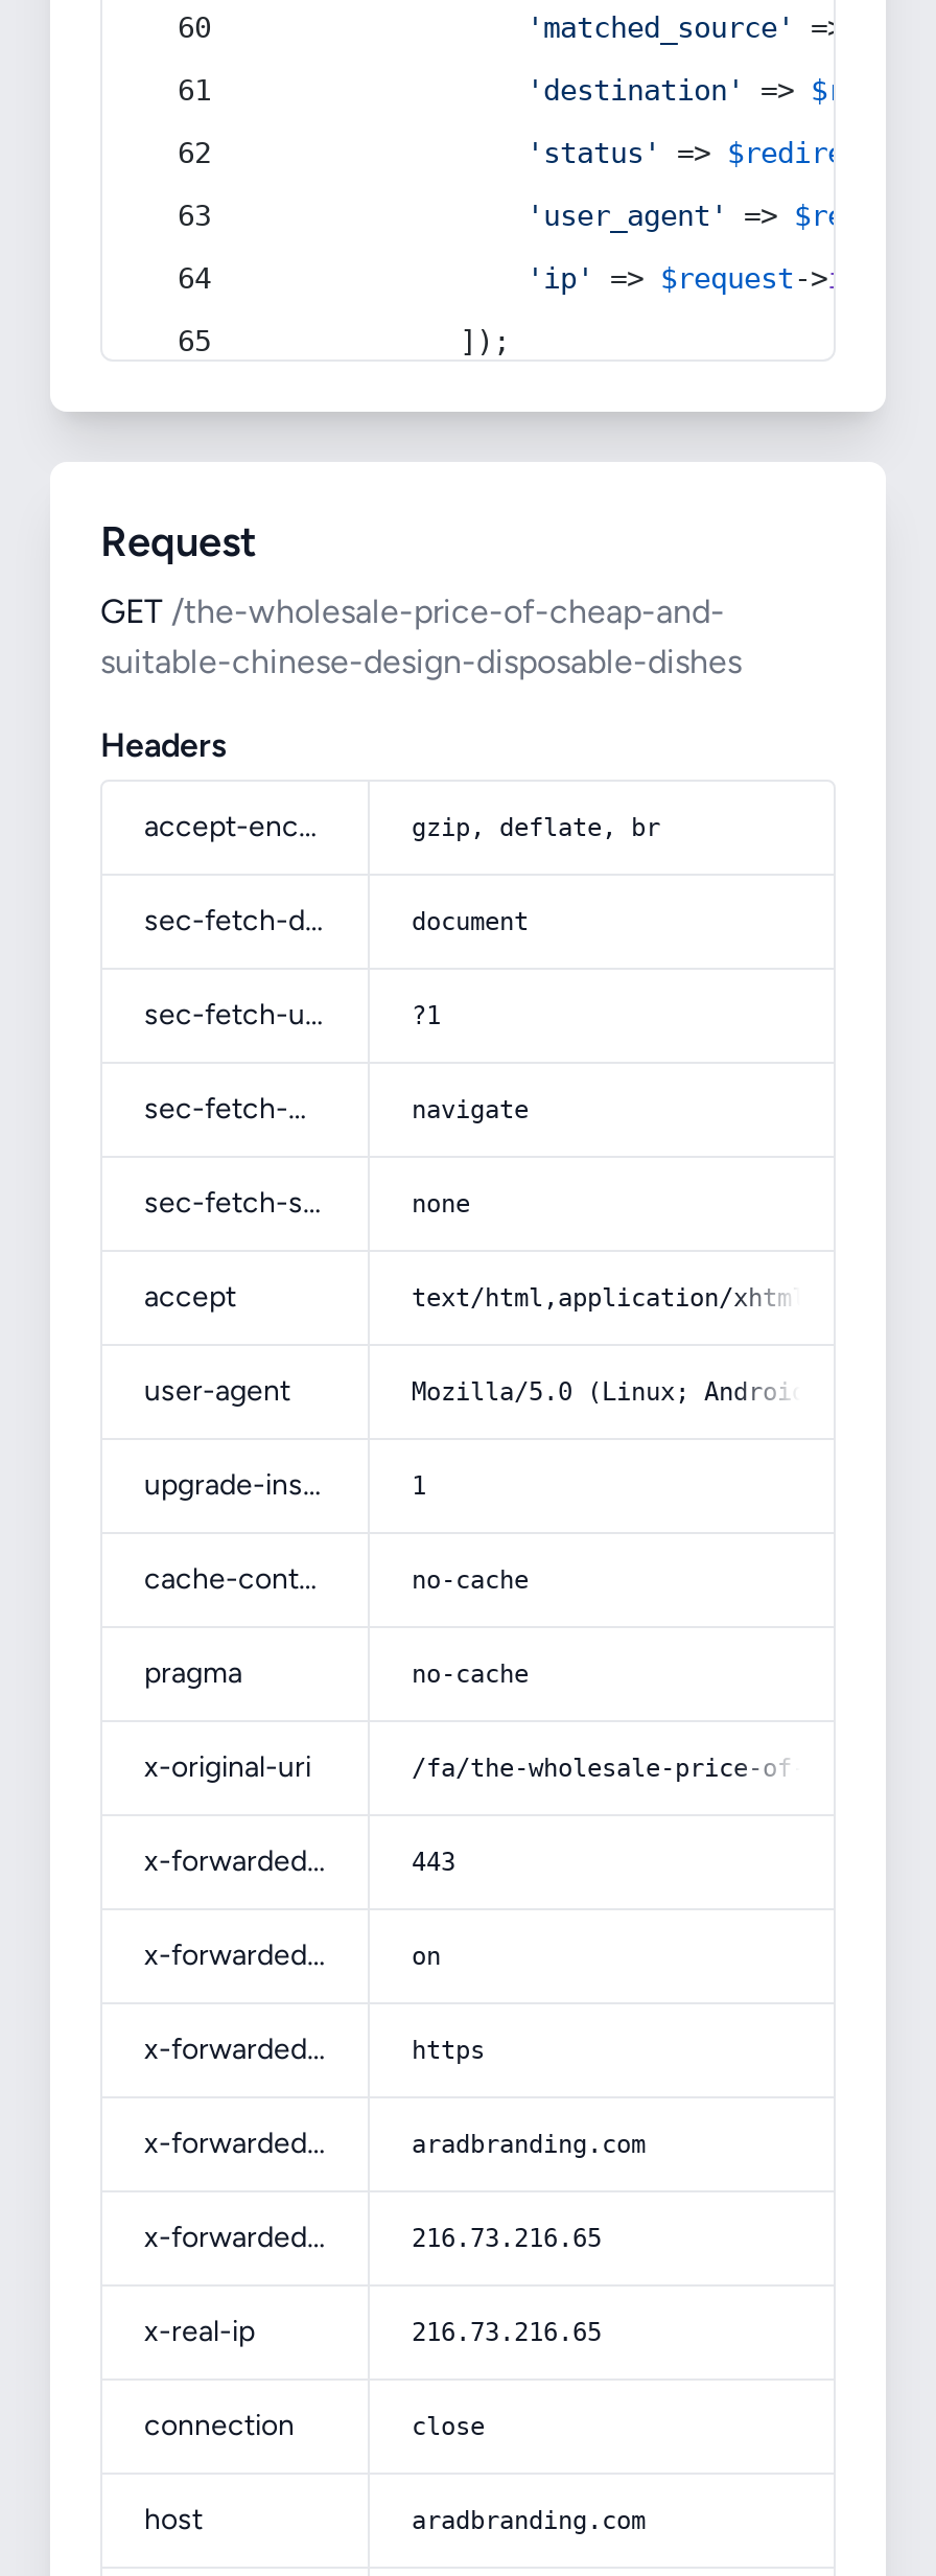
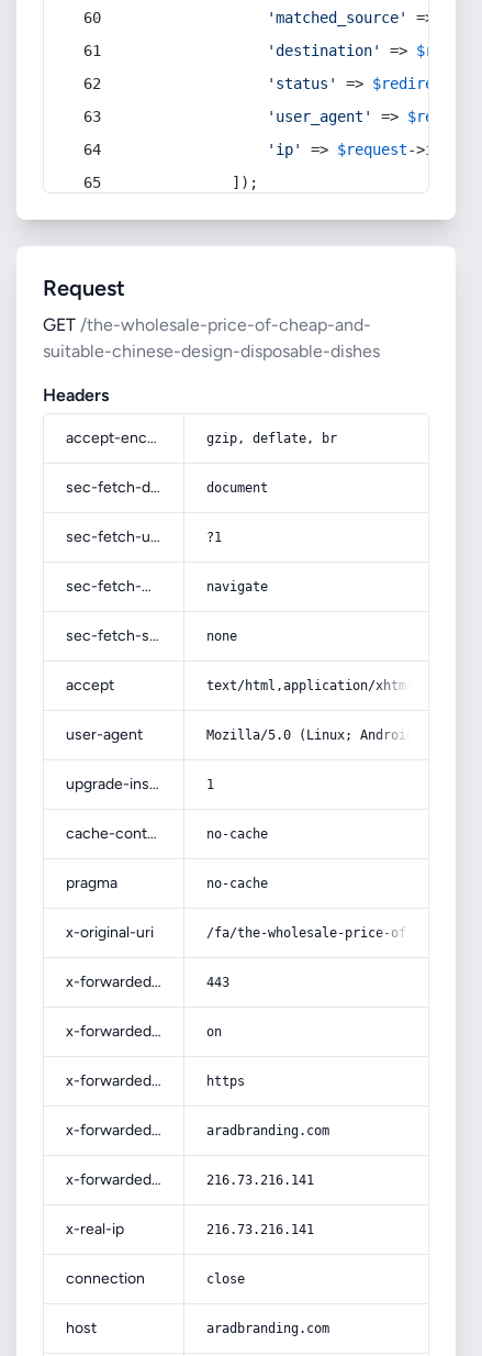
- 216.73.216.65
+ 216.73.216.141

- 216.73.216.65
+ 216.73.216.141
